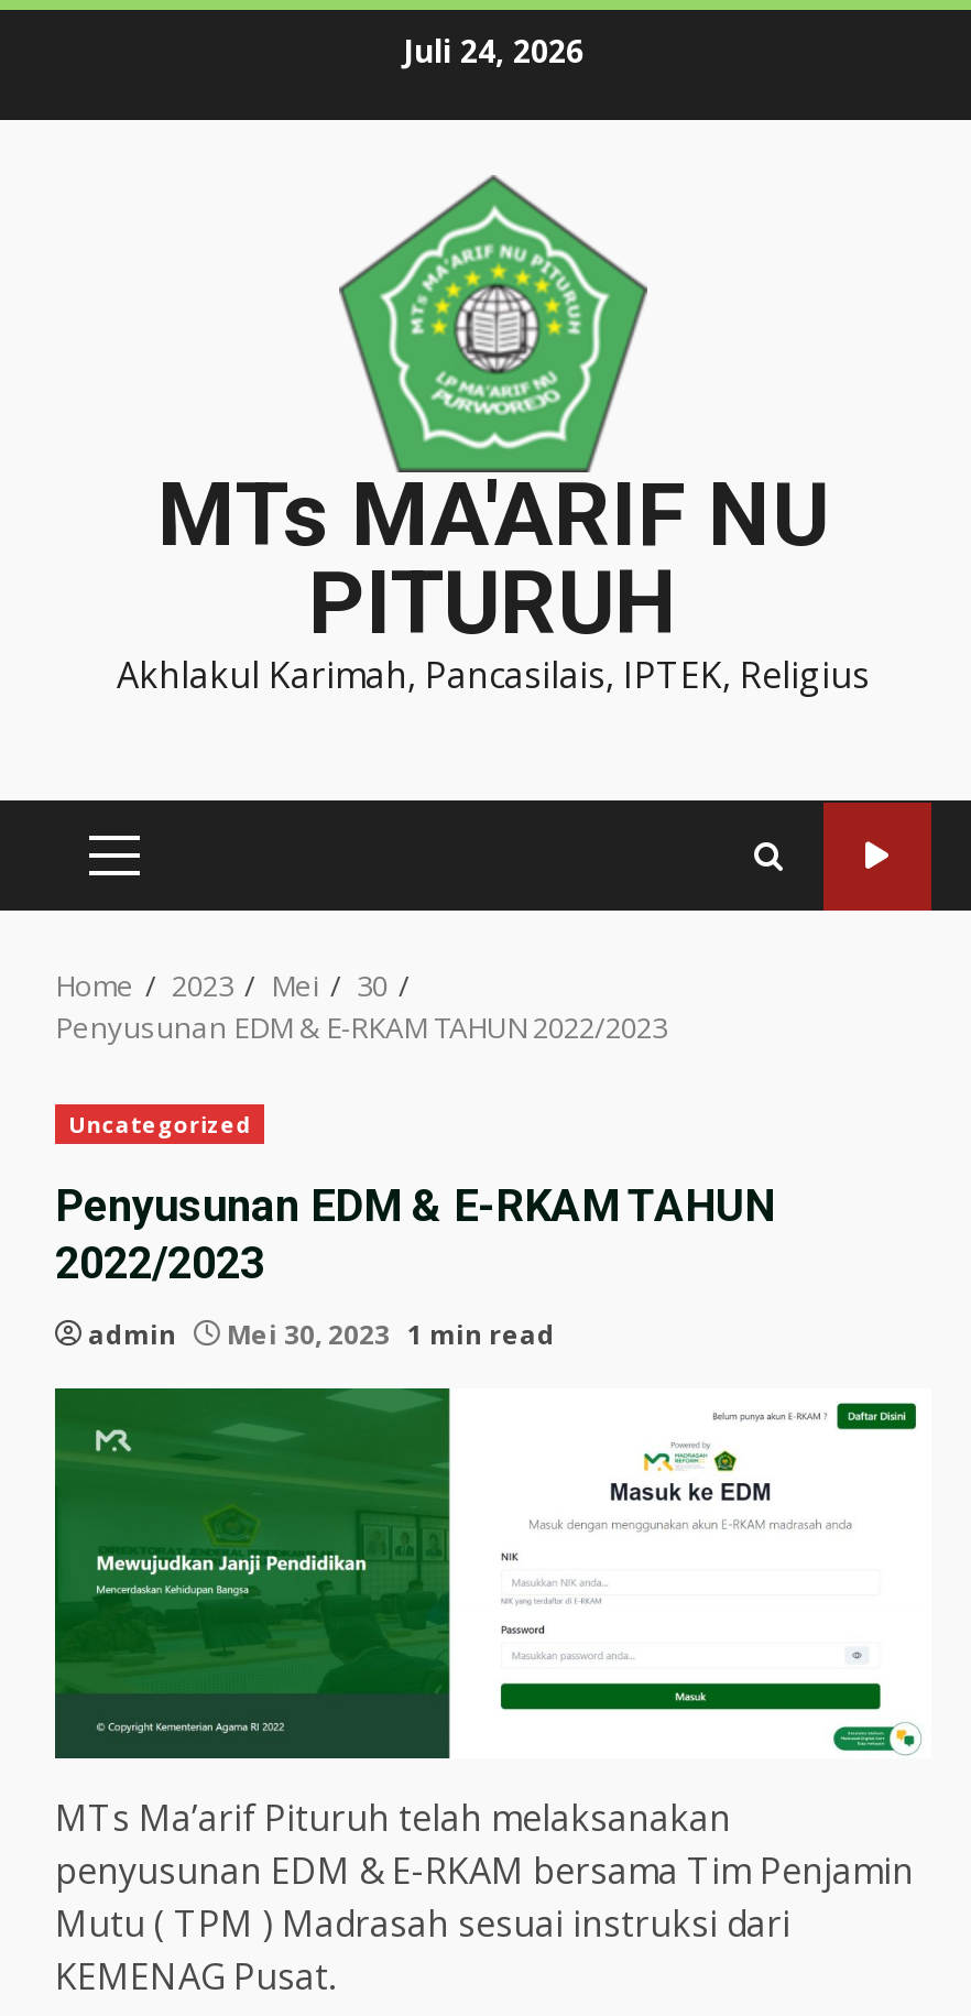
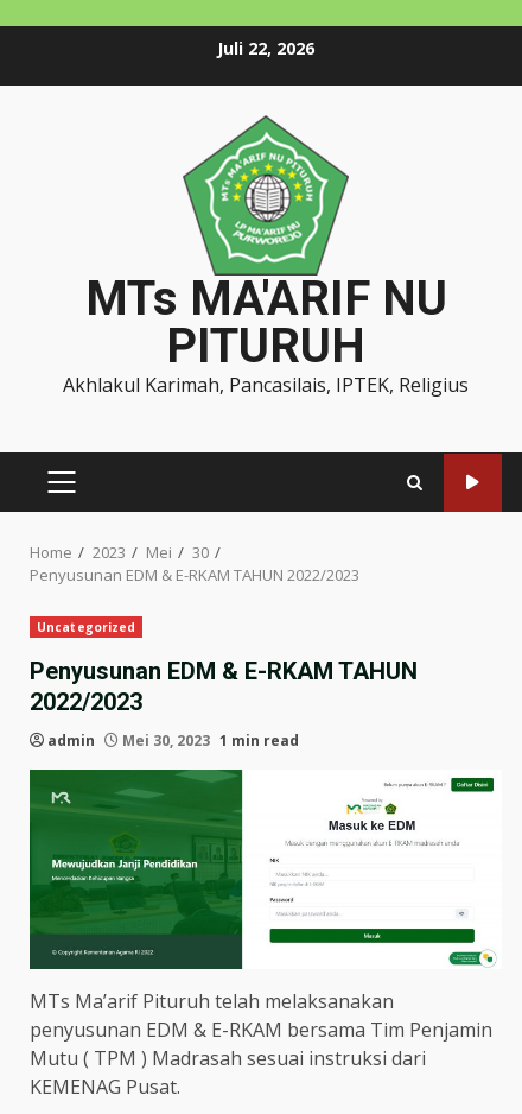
- Juli 24, 2026
+ Juli 22, 2026
